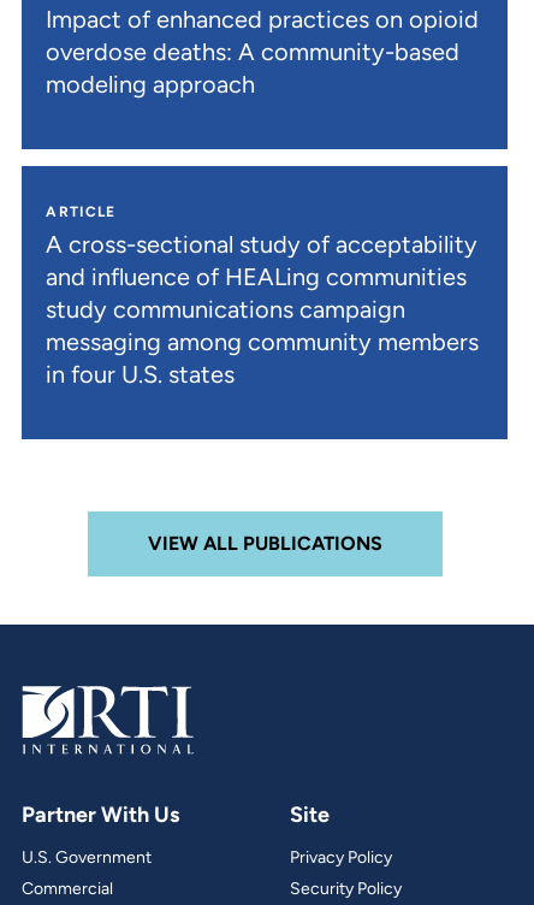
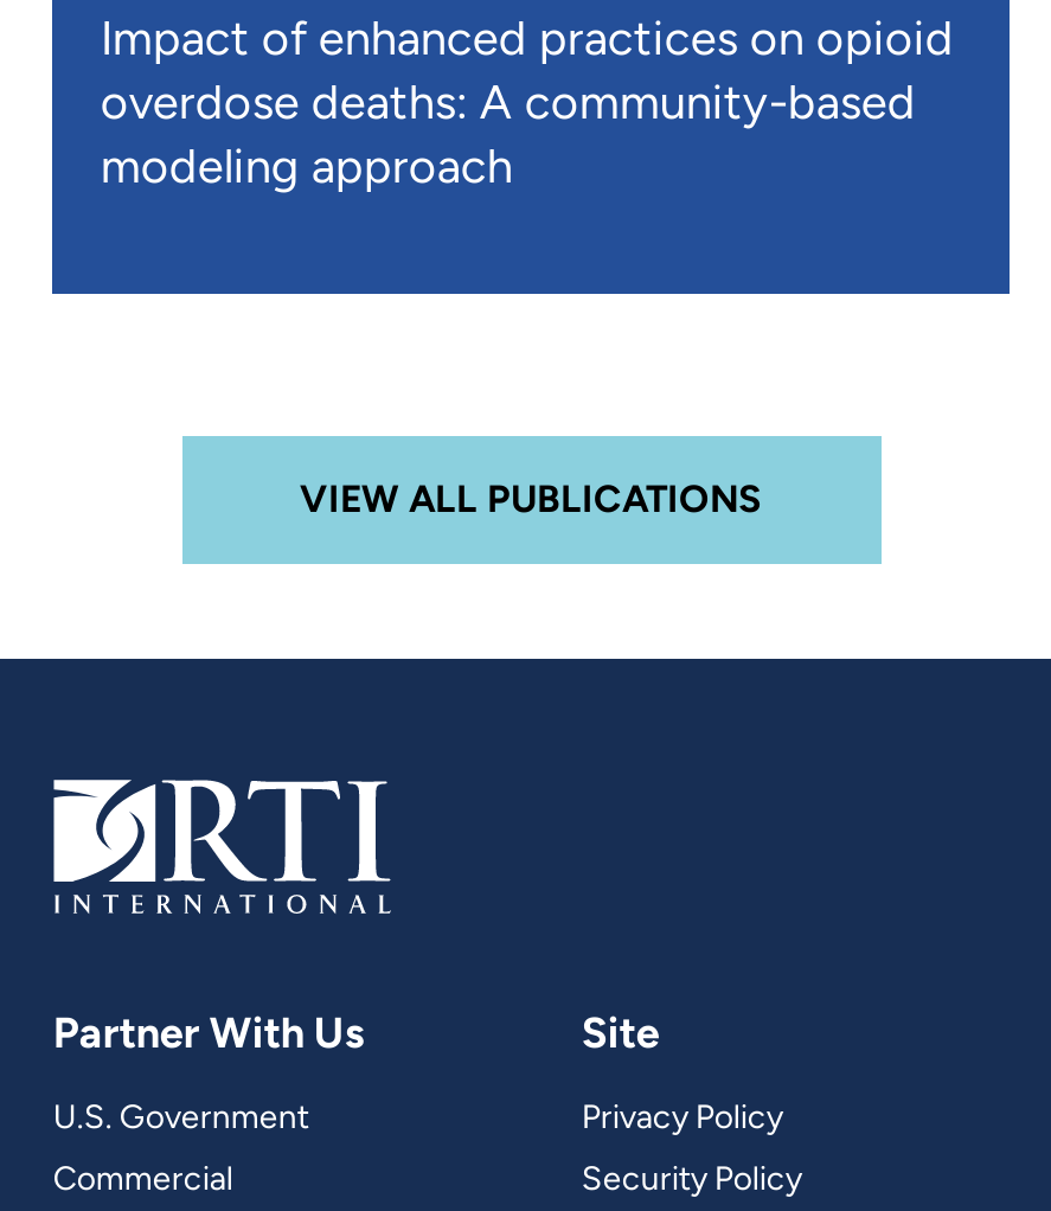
- ARTICLE
- A cross-sectional study of acceptability
- and influence of HEALing communities
- study communications campaign
- messaging among community members
- in four U.S. states
